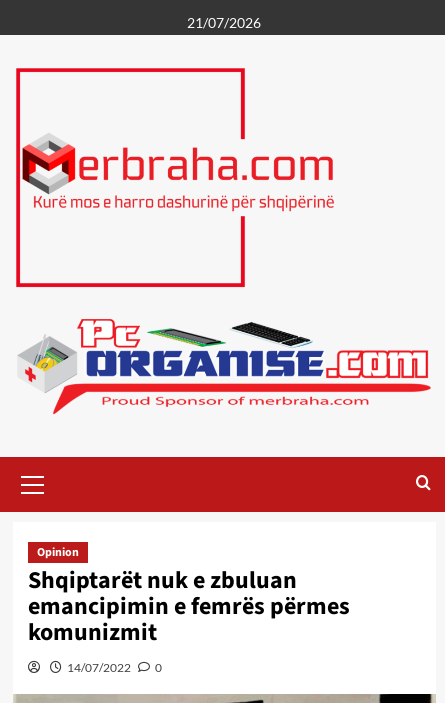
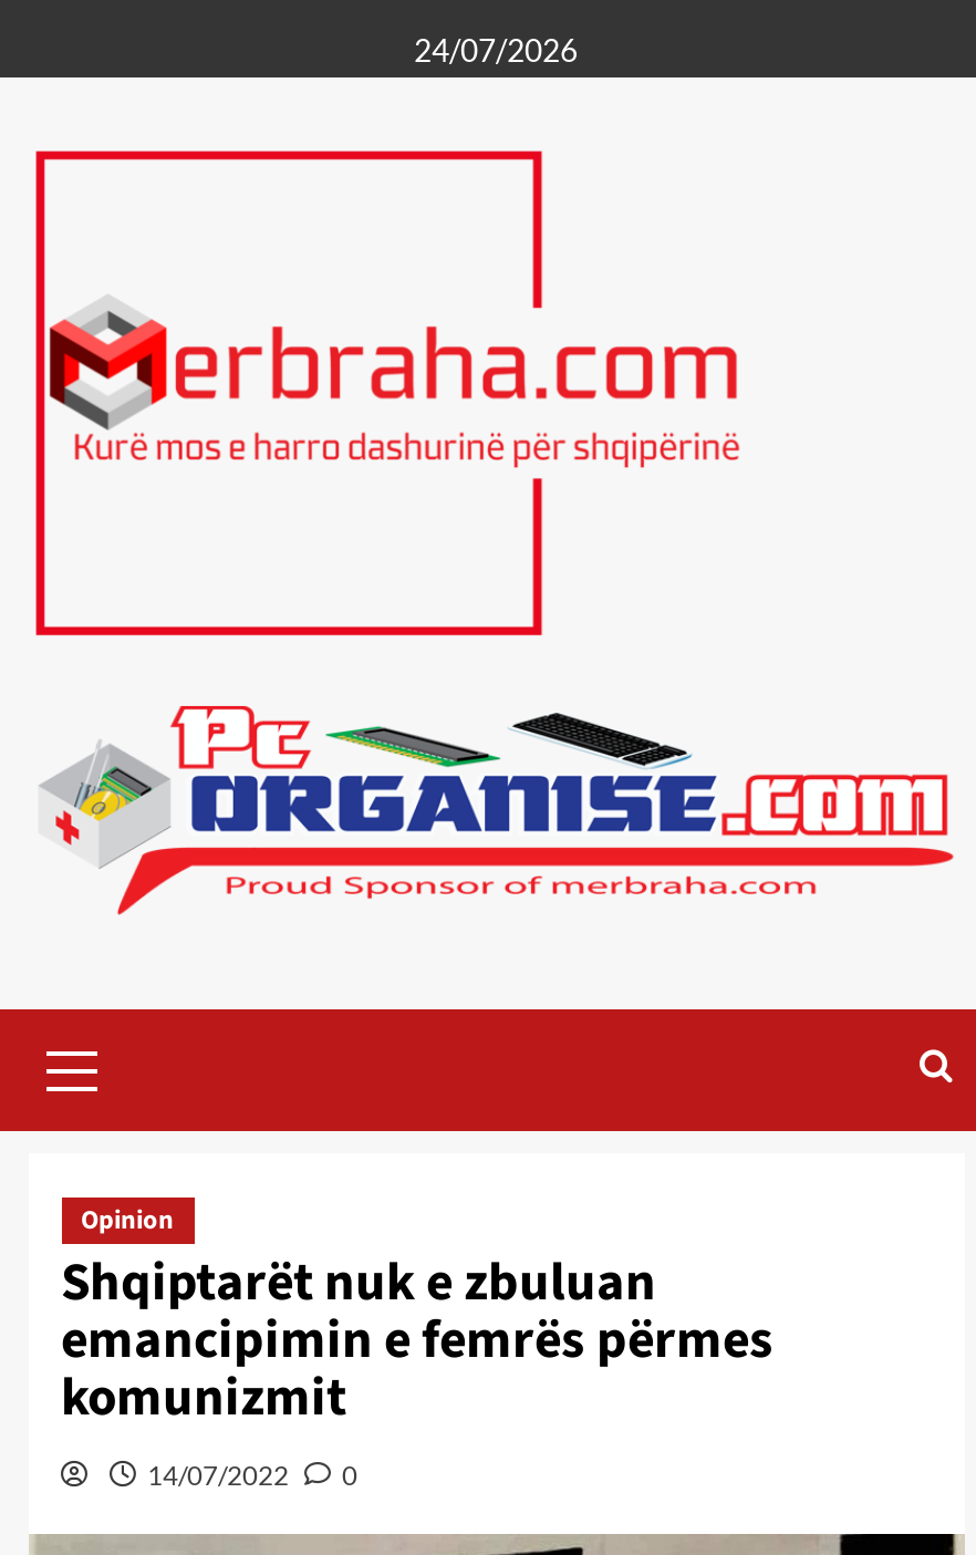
- 21/07/2026
+ 24/07/2026
